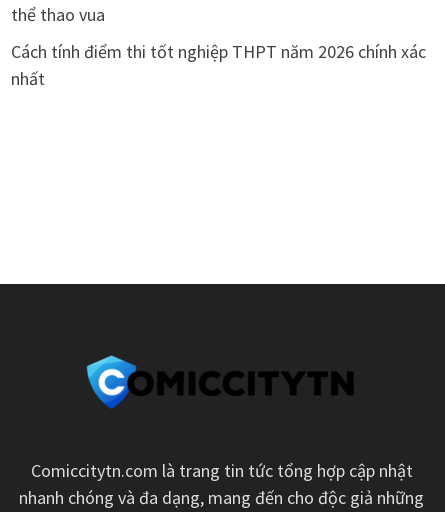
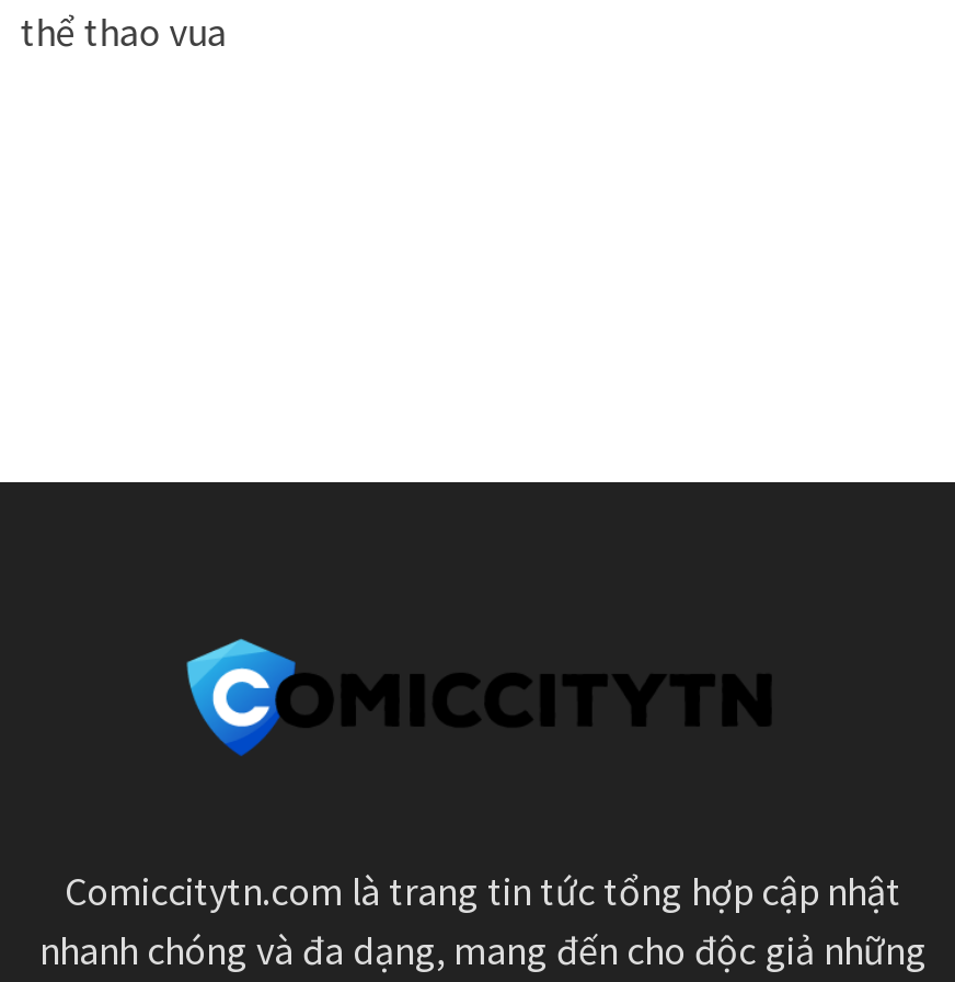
- Cách tính điểm thi tốt nghiệp THPT năm 2026 chính xác
- nhất
